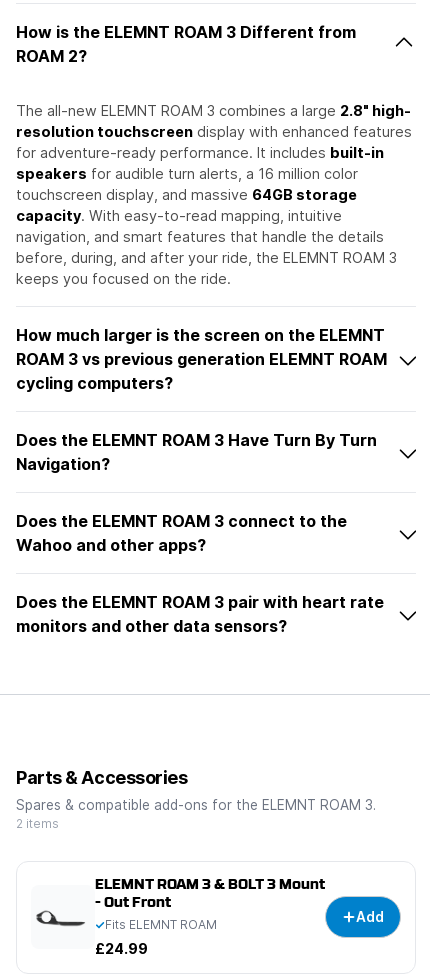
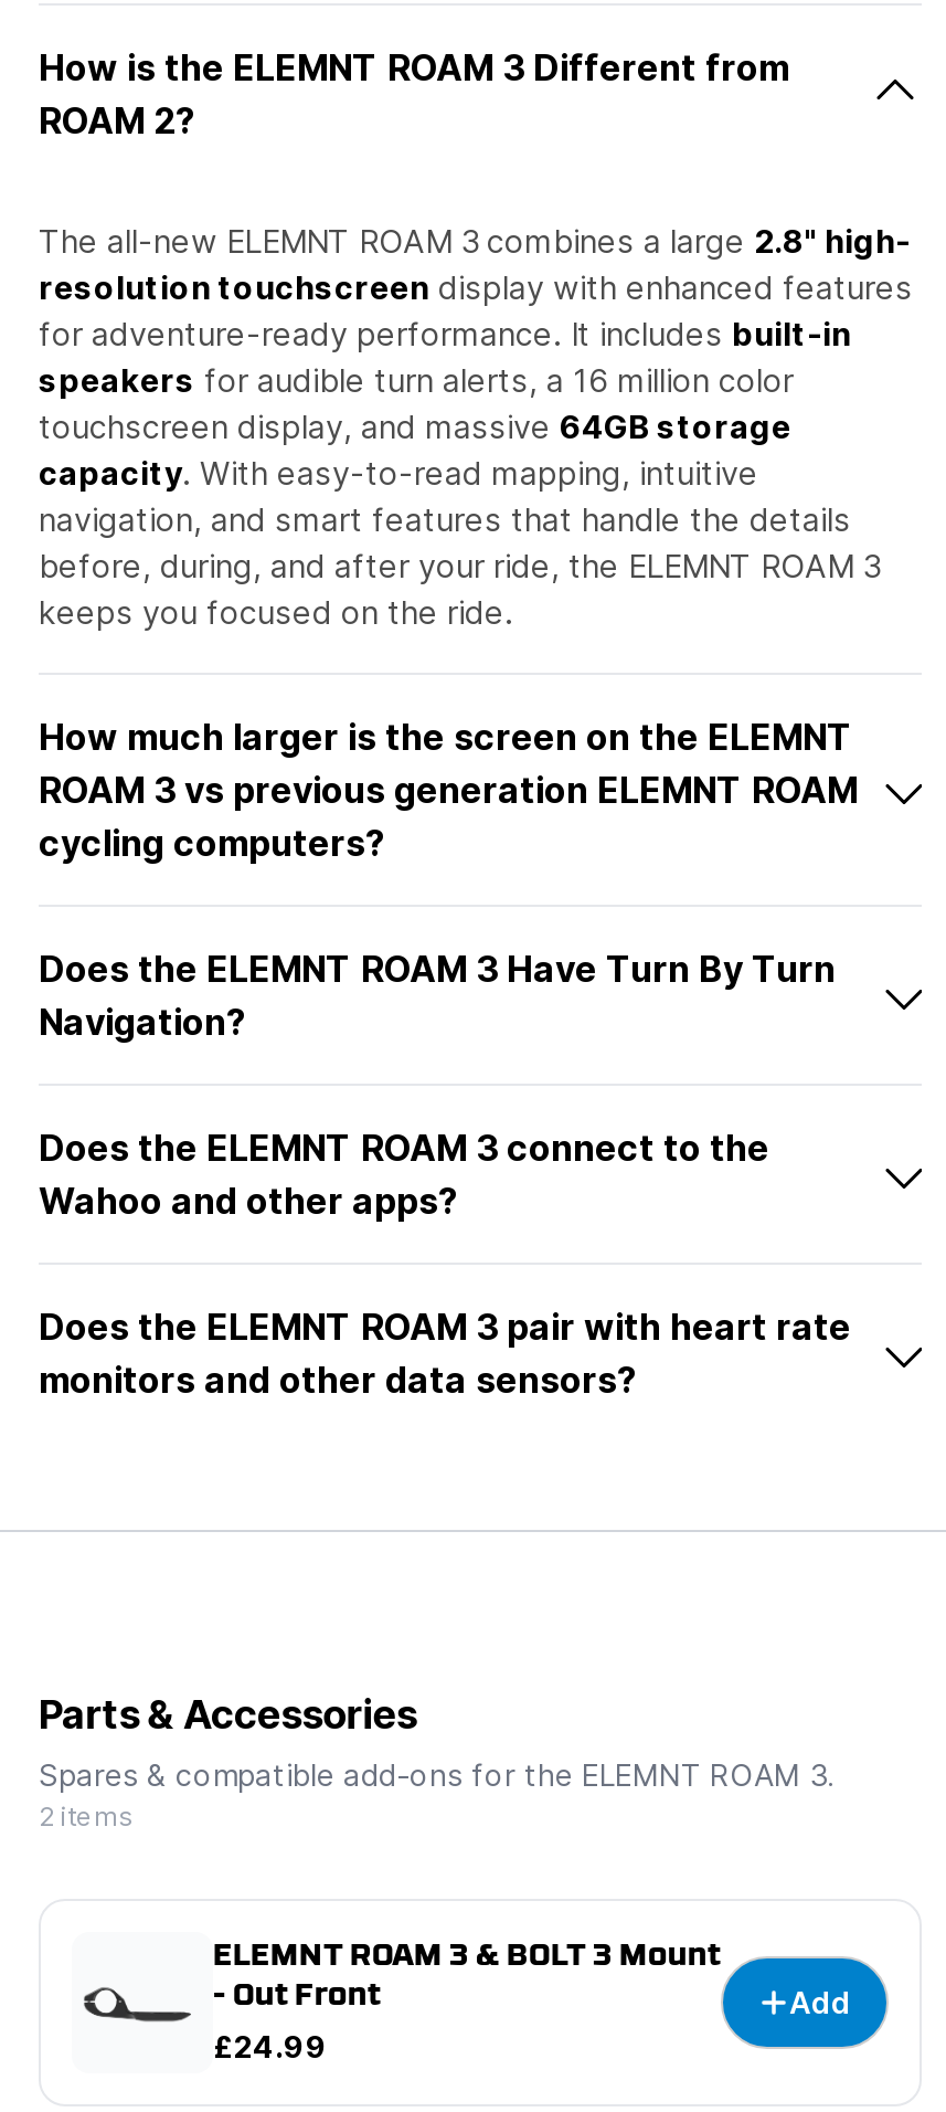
- Fits ELEMNT ROAM
